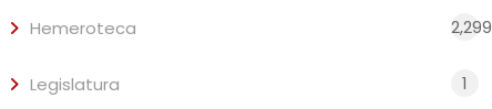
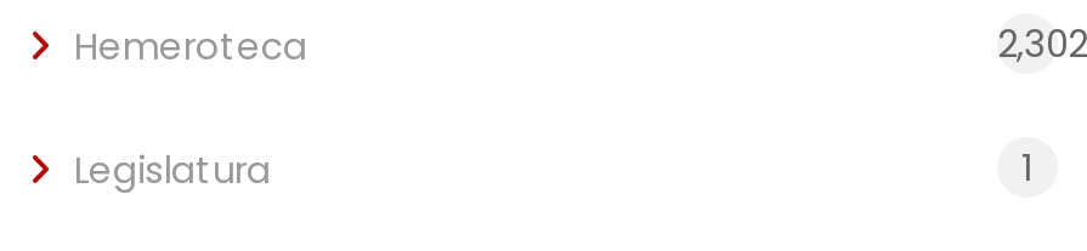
- 2,299
+ 2,302
